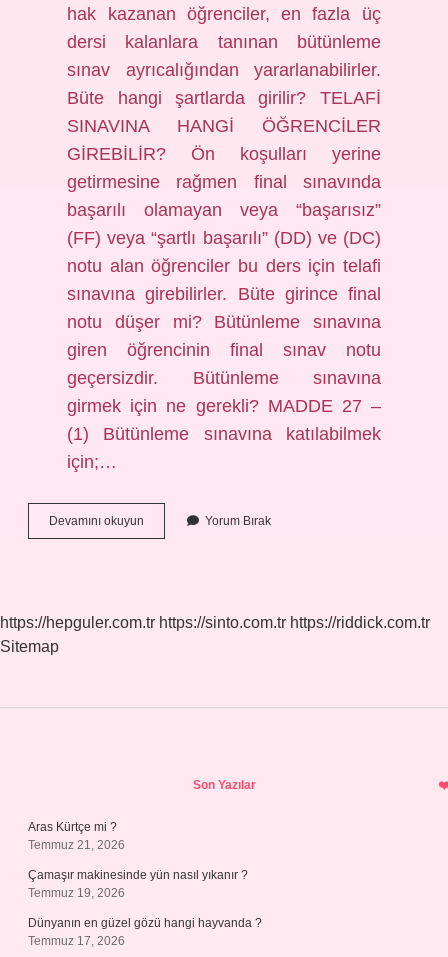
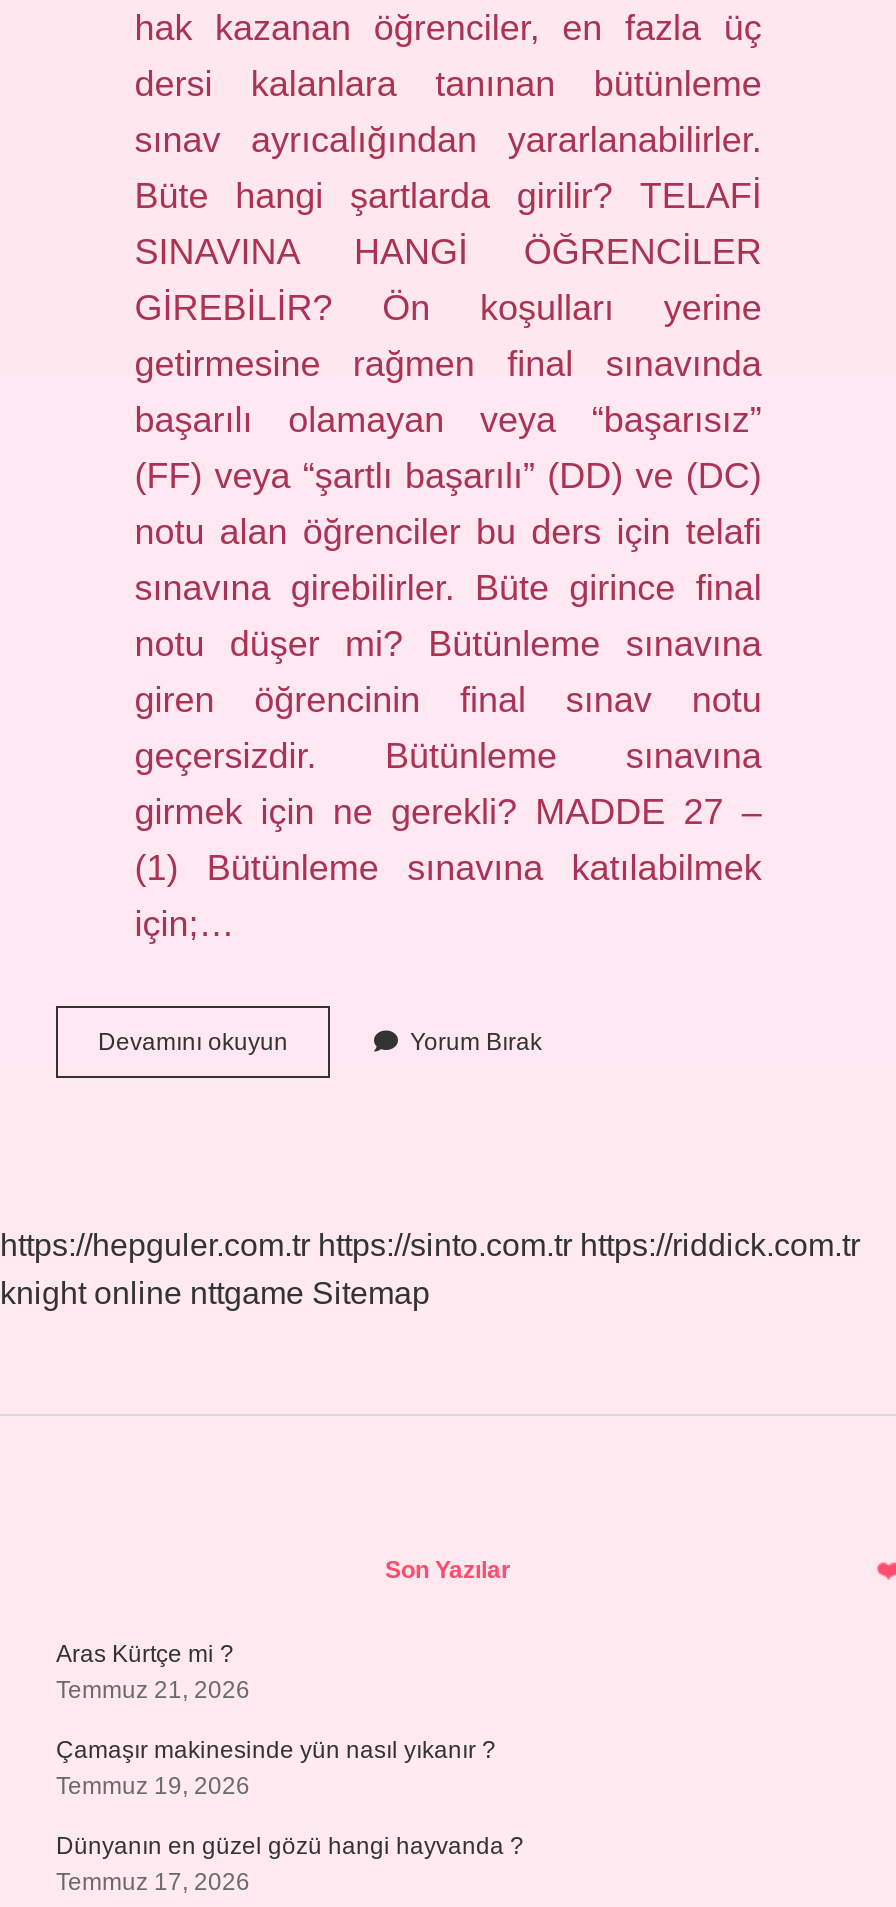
- Sitemap
+ knight online nttgame Sitemap
